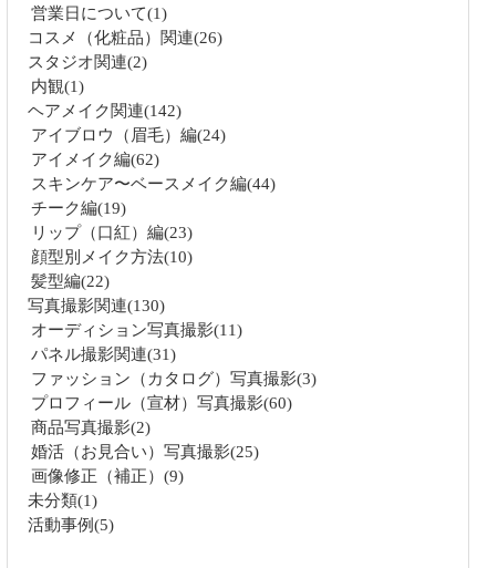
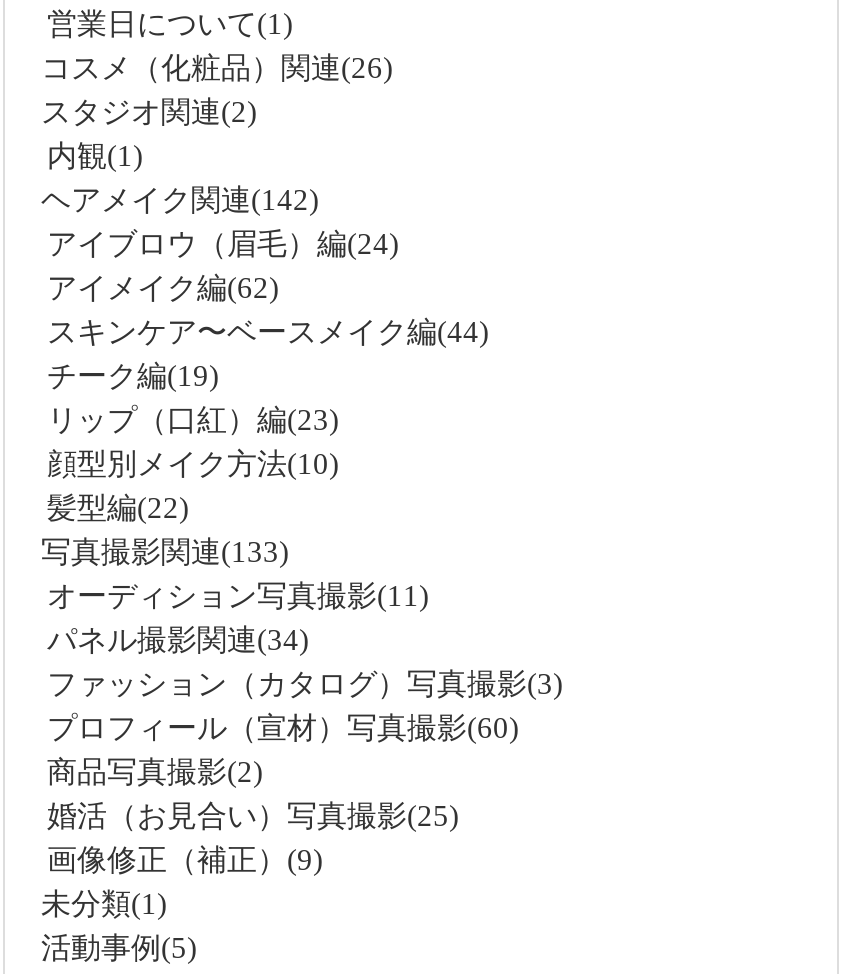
- 写真撮影関連 130
+ 写真撮影関連 133

- パネル撮影関連 31
+ パネル撮影関連 34
